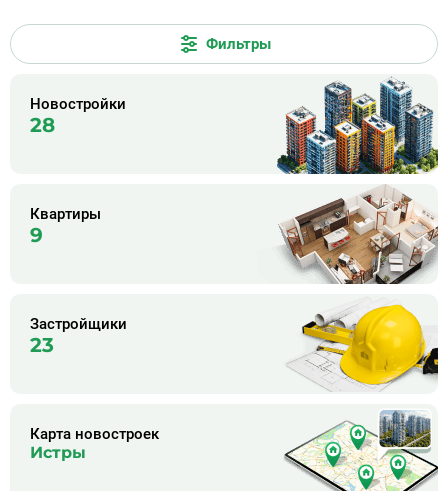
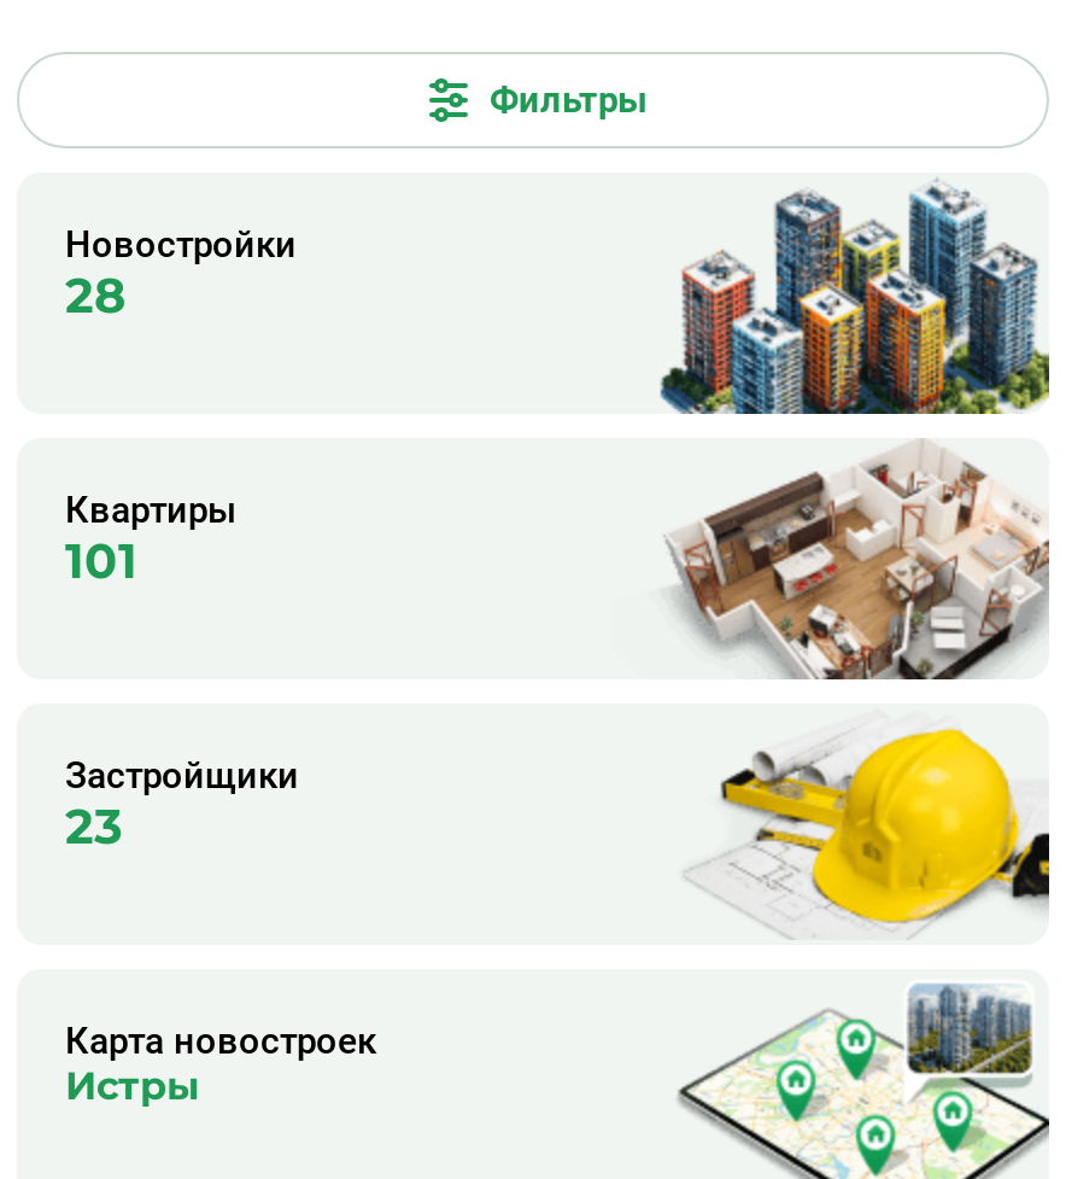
- 9
+ 101
